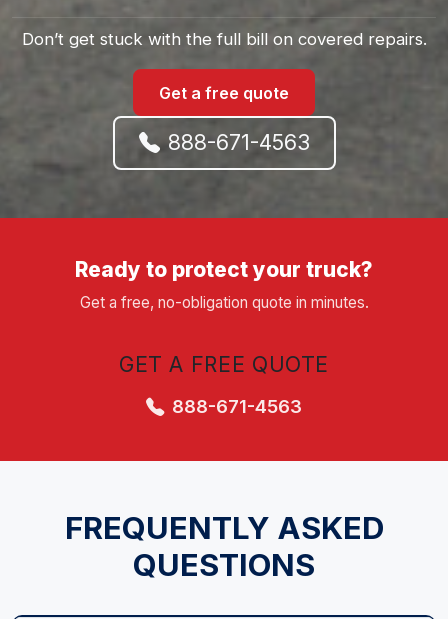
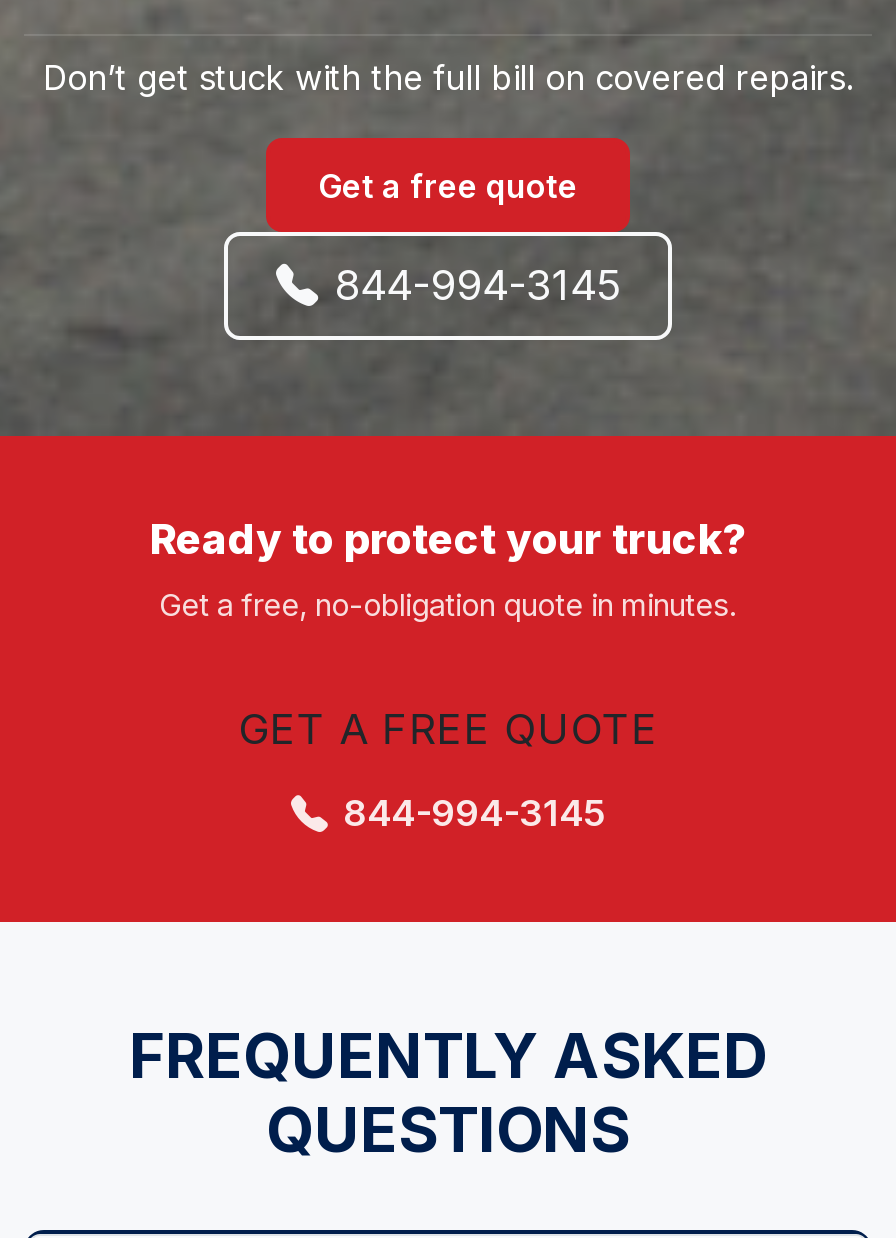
- 888-671-4563
+ 844-994-3145

- 888-671-4563
+ 844-994-3145
